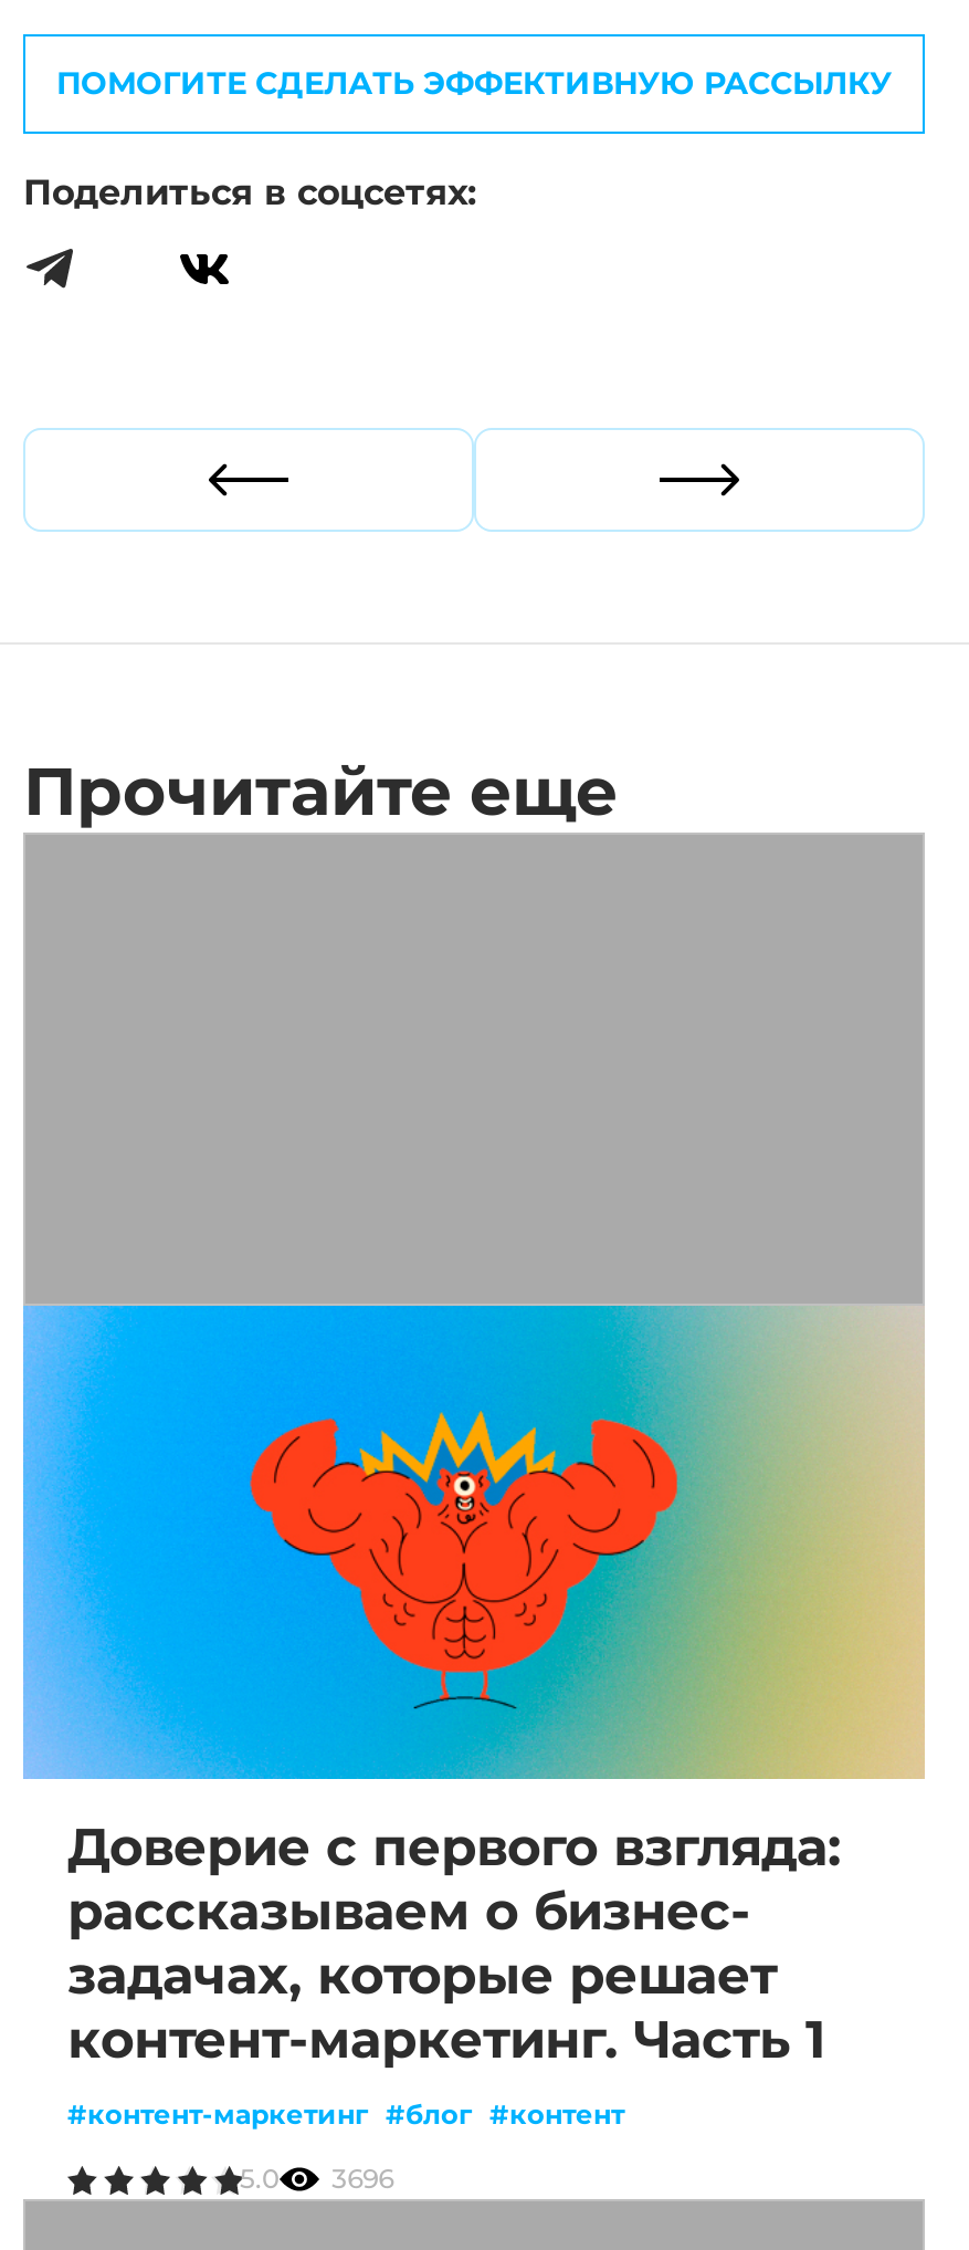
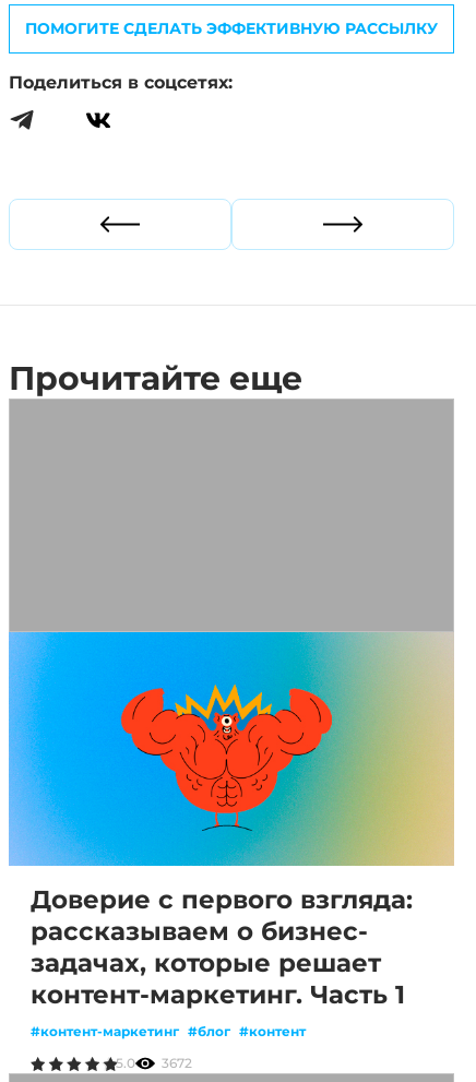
- 3696
+ 3672
